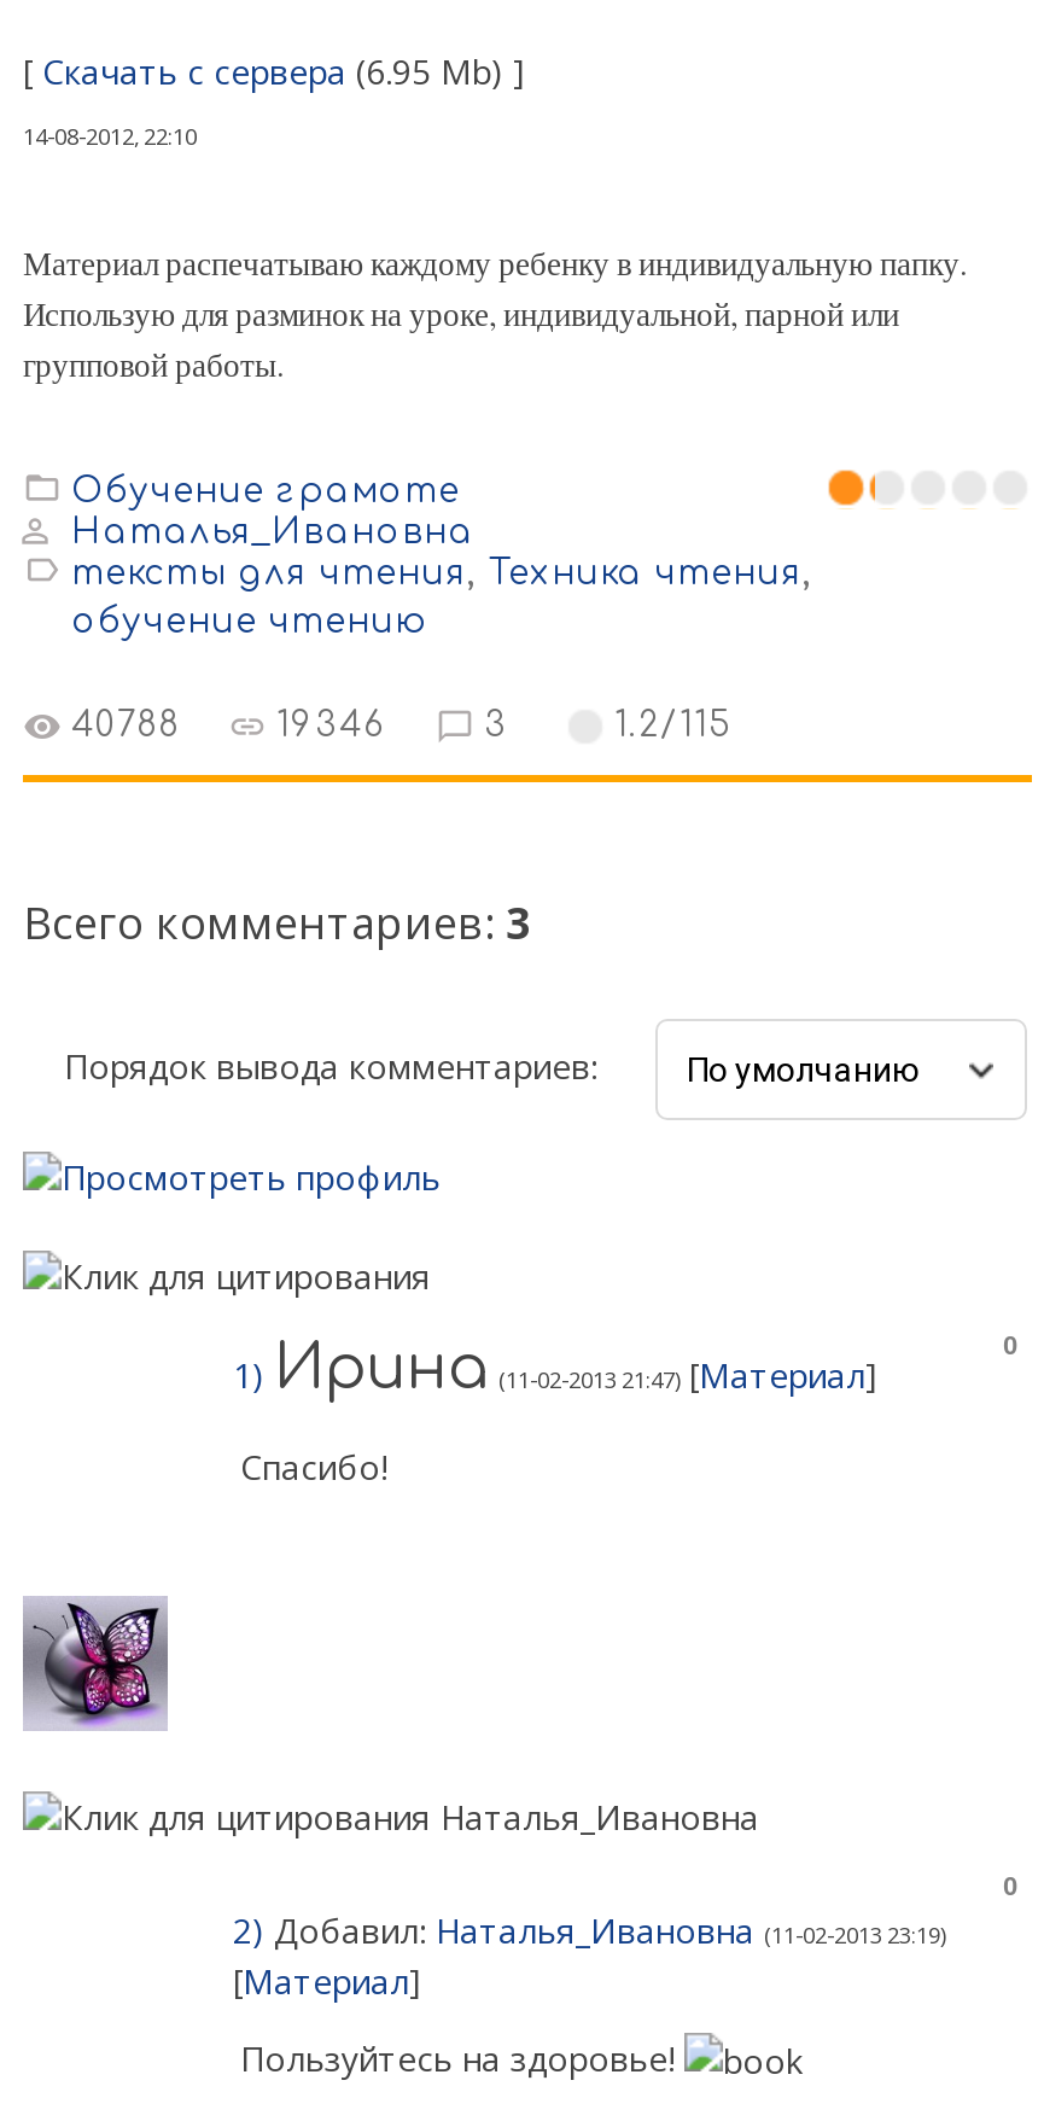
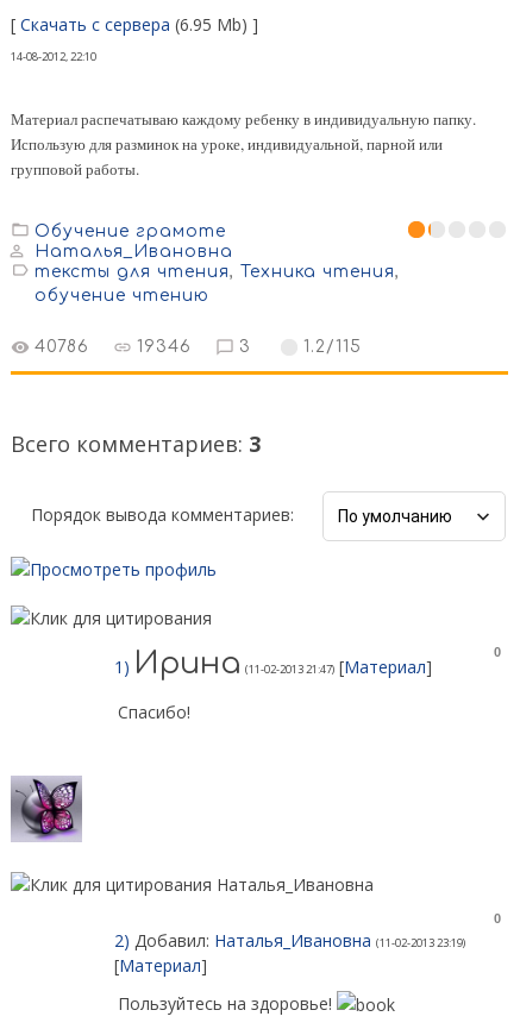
- 40788
+ 40786
